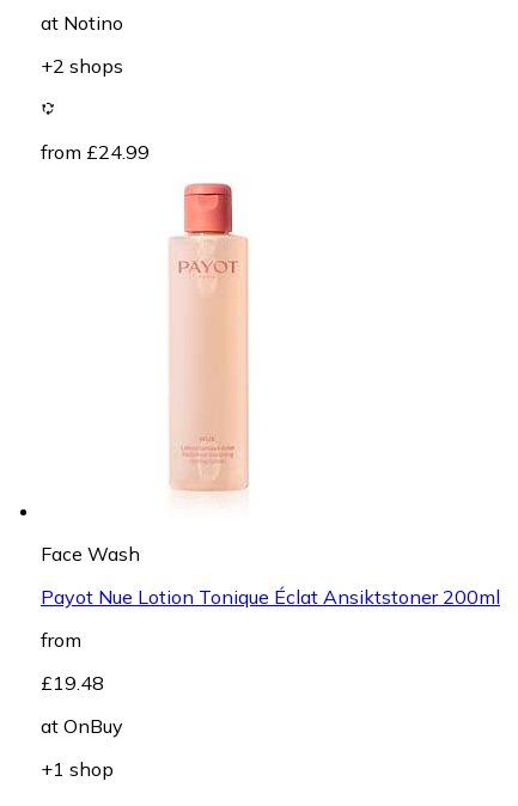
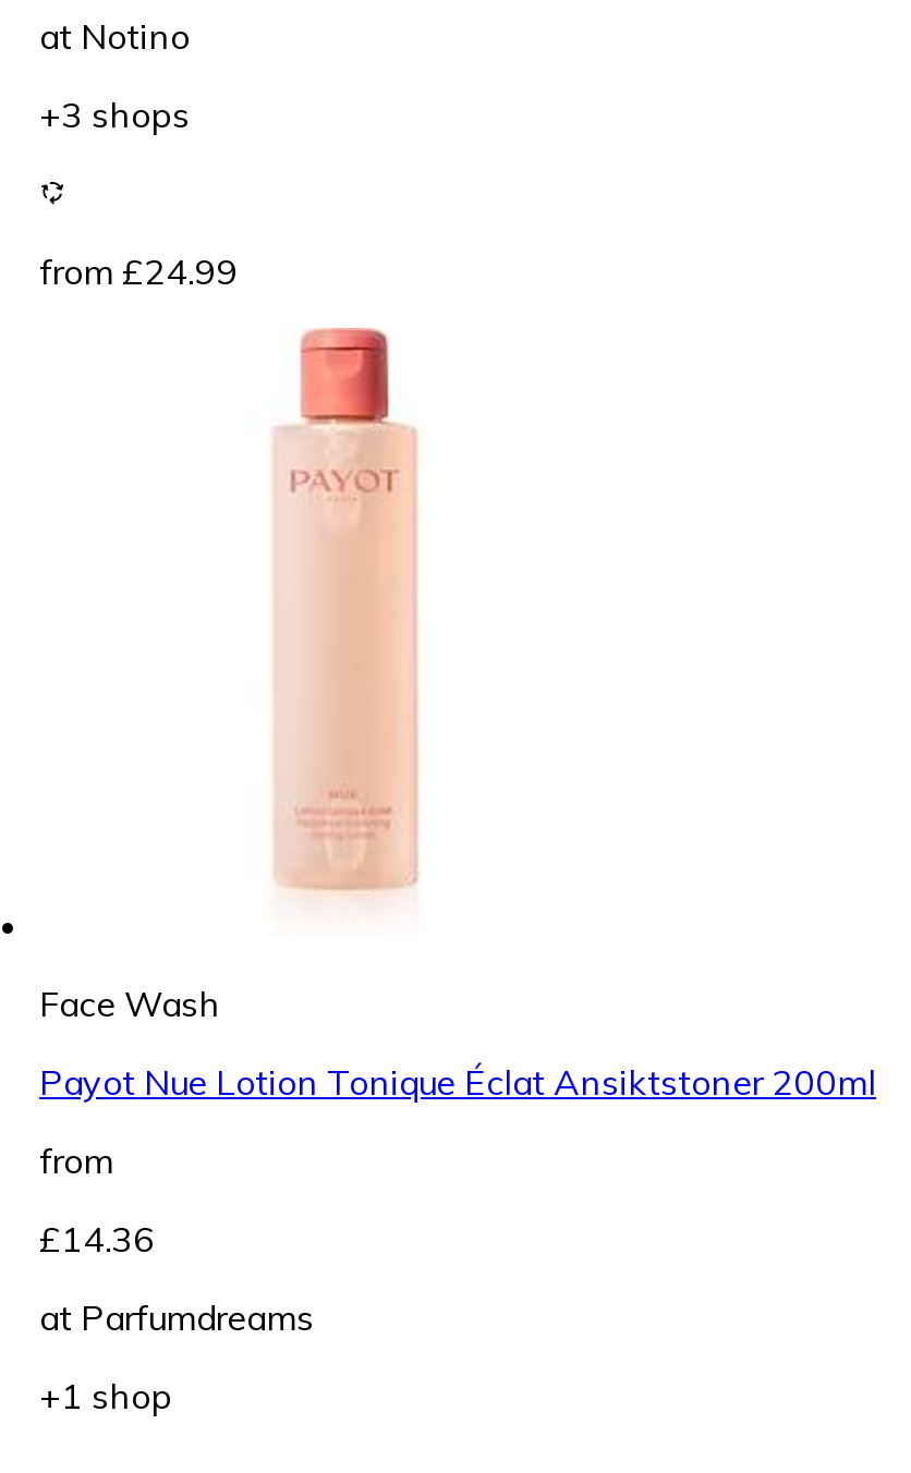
- +2 shops
+ +3 shops

- £19.48
+ £14.36

- at OnBuy
+ at Parfumdreams
